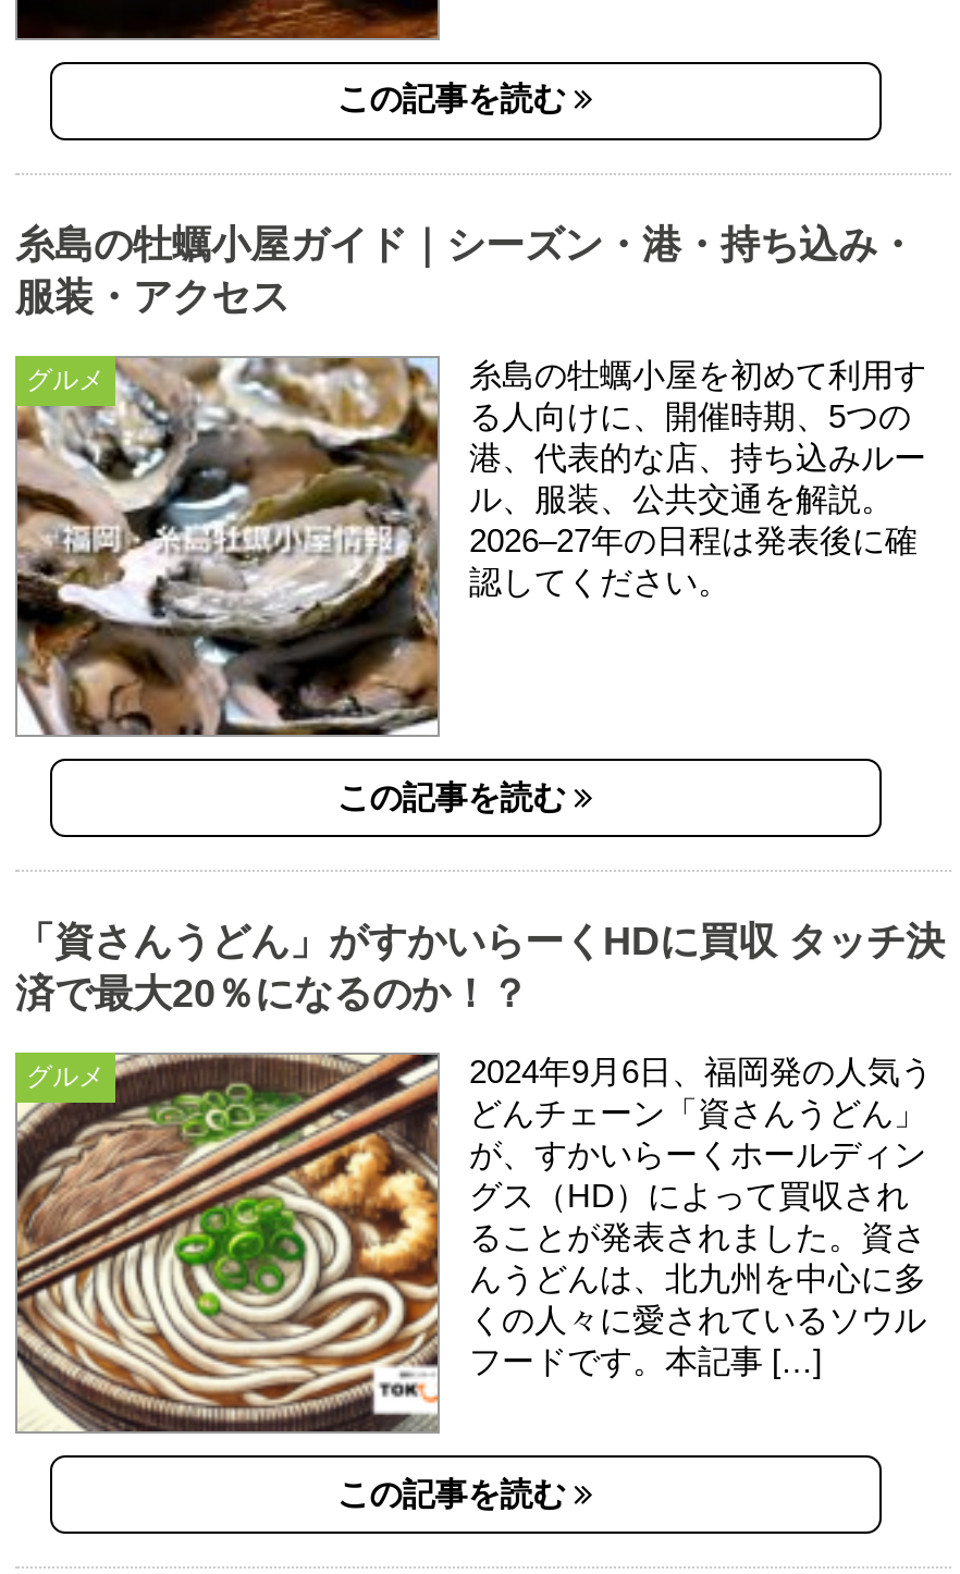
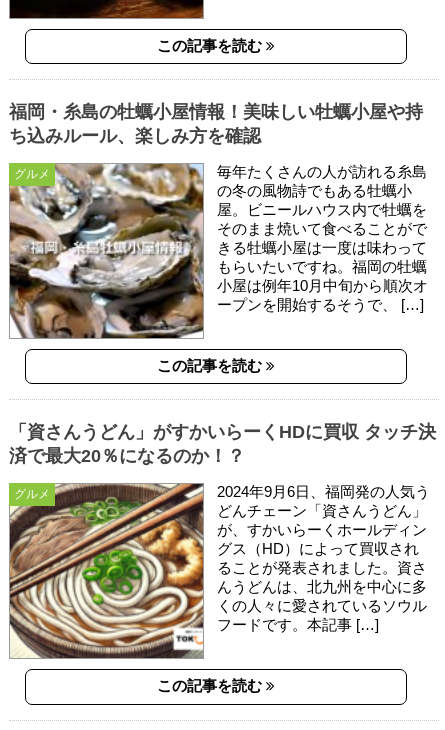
- 糸島の牡蠣小屋ガイド｜シーズン・港・持ち込み・
- 服装・アクセス
+ 福岡・糸島の牡蠣小屋情報！美味しい牡蠣小屋や持
+ ち込みルール、楽しみ方を確認

- 糸島の牡蠣小屋を初めて利用す
- る人向けに、開催時期、5つの
- 港、代表的な店、持ち込みルー
- ル、服装、公共交通を解説。
- 2026–27年の日程は発表後に確
- 認してください。
+ 毎年たくさんの人が訪れる糸島
+ の冬の風物詩でもある牡蠣小
+ 屋。ビニールハウス内で牡蠣を
+ そのまま焼いて食べることがで
+ きる牡蠣小屋は一度は味わって
+ もらいたいですね。福岡の牡蠣
+ 小屋は例年10月中旬から順次オ
+ ープンを開始するそうで、 […]
